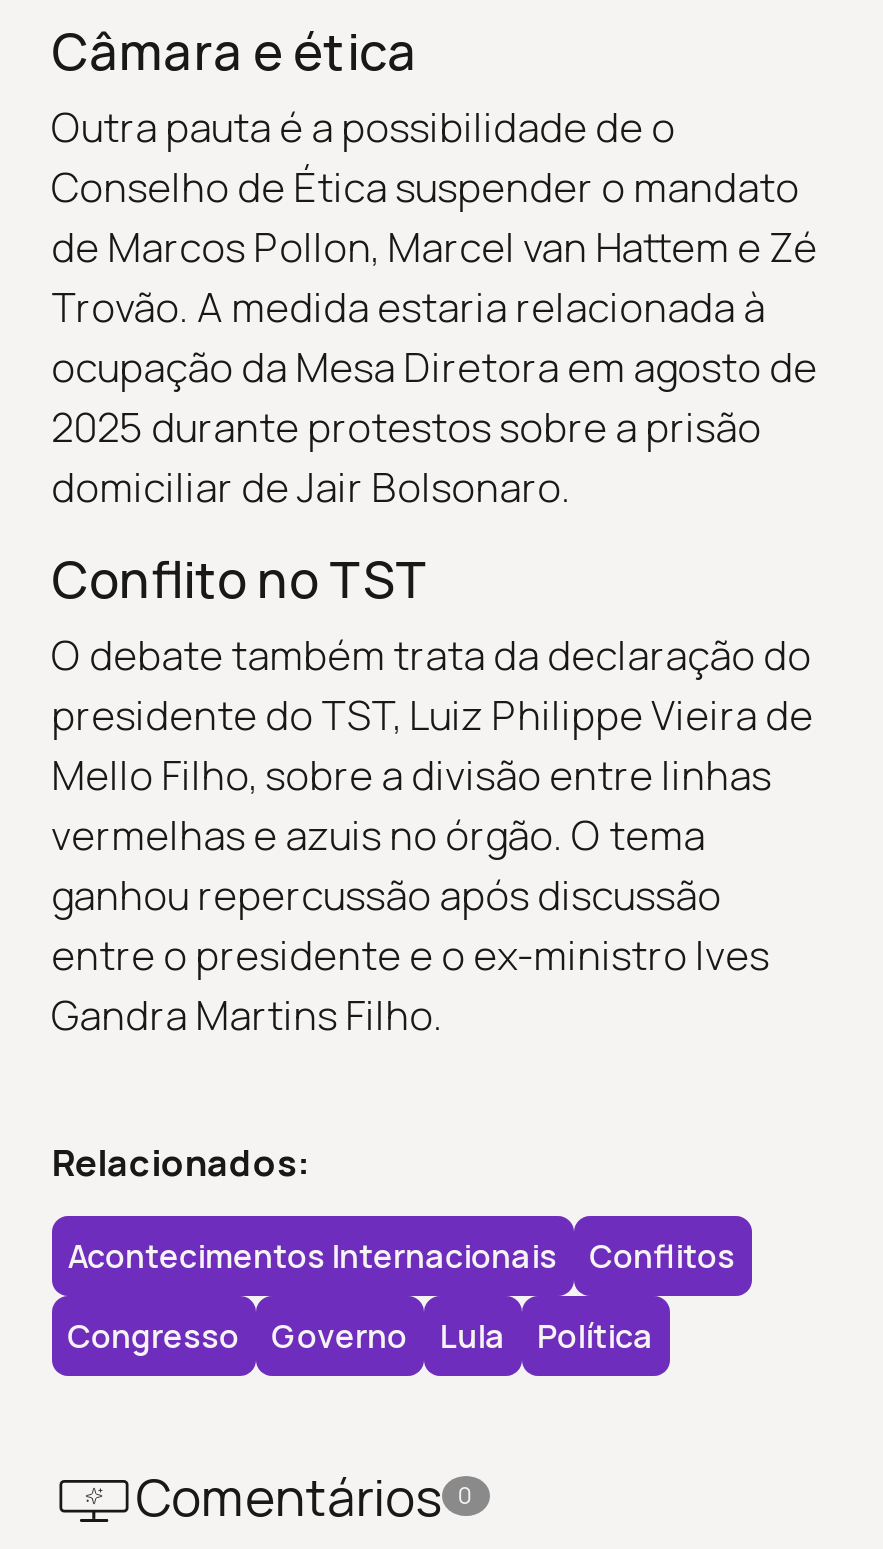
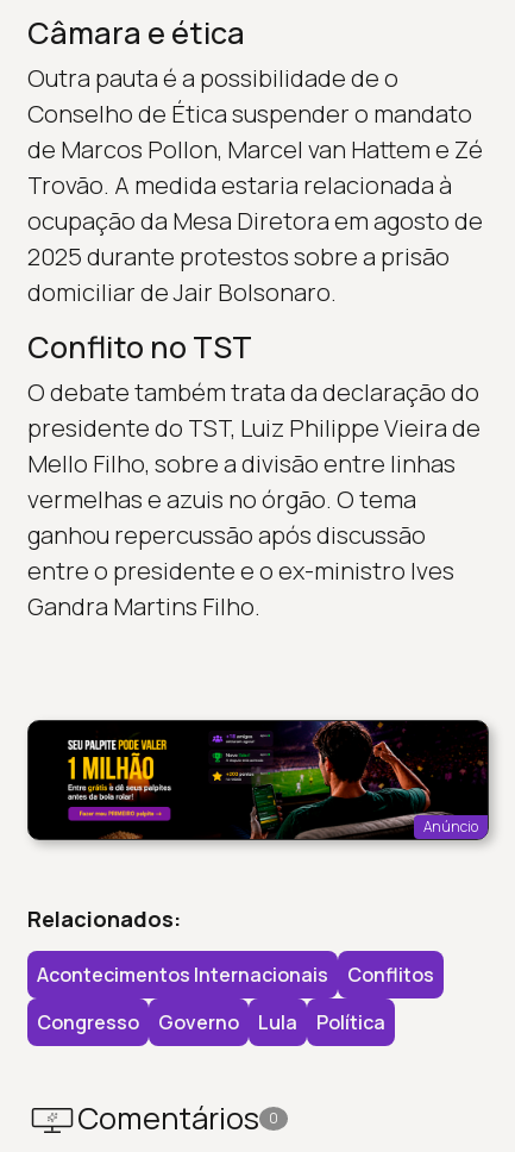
+ [image]
+ Anúncio
